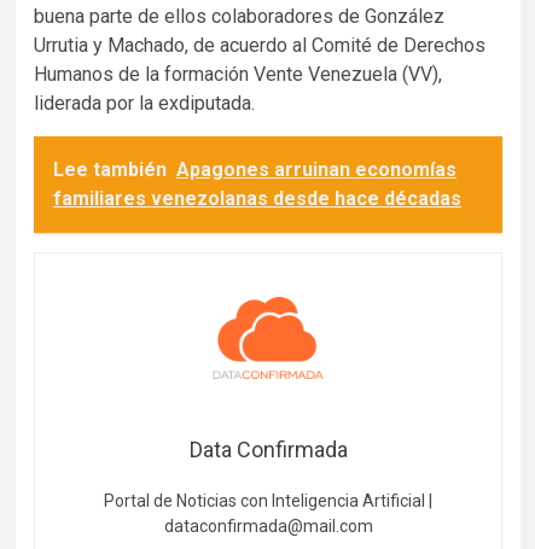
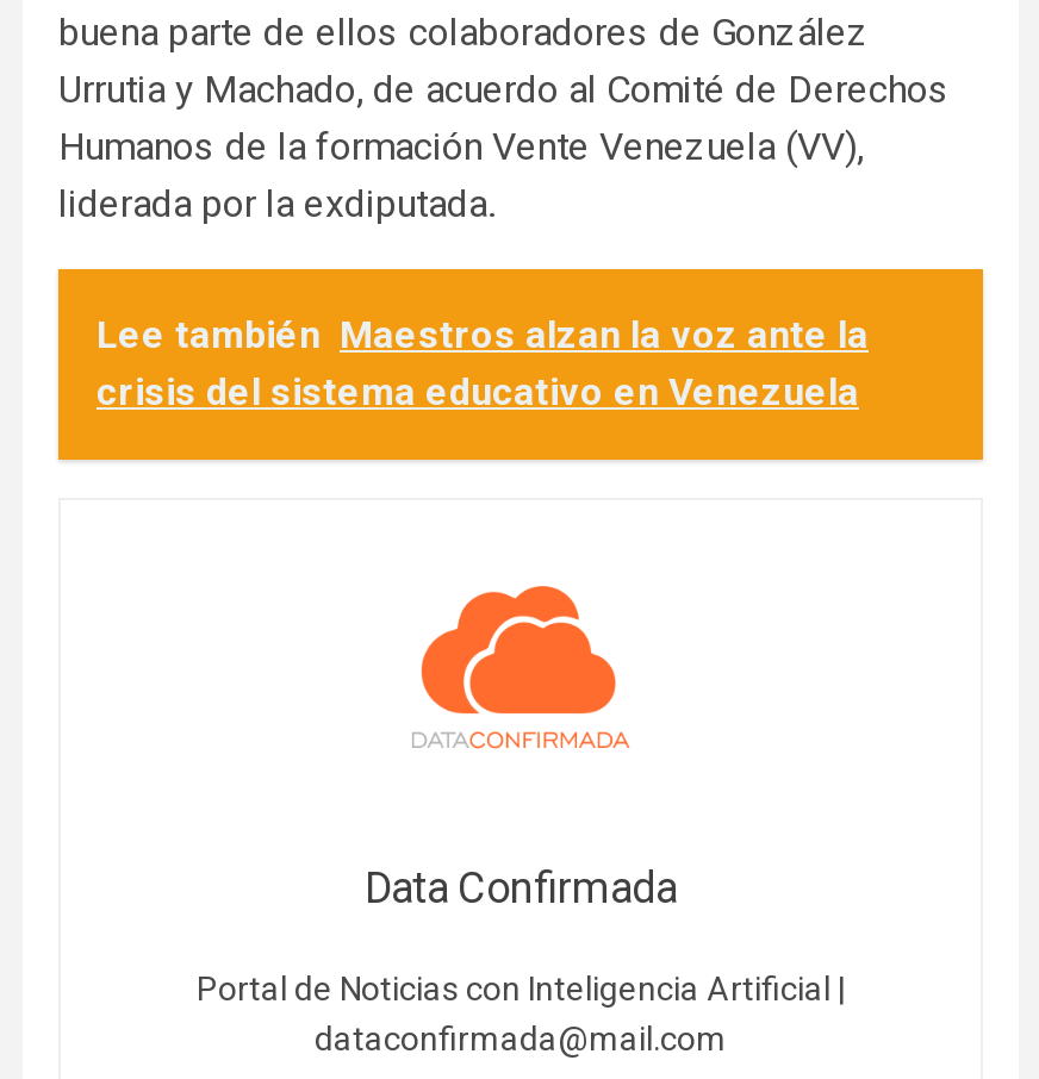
- Lee también Apagones arruinan economías
- familiares venezolanas desde hace décadas
+ Lee también Maestros alzan la voz ante la
+ crisis del sistema educativo en Venezuela
